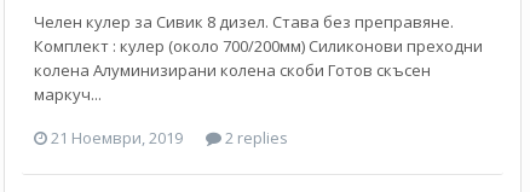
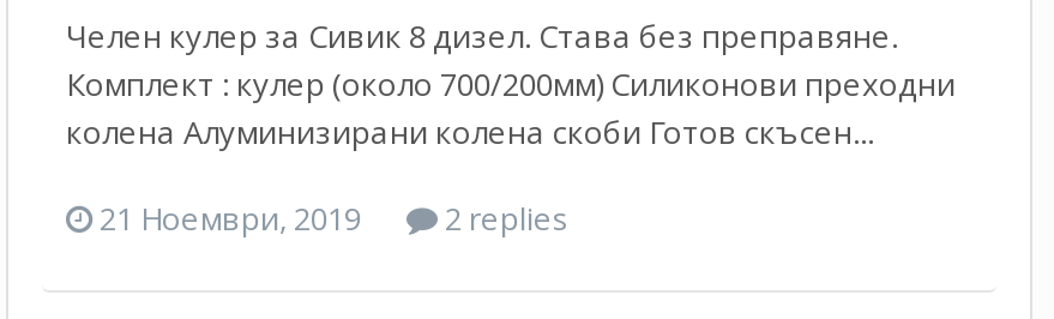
- колена Алуминизирани колена скоби Готов скъсен
- маркуч...
+ колена Алуминизирани колена скоби Готов скъсен...
